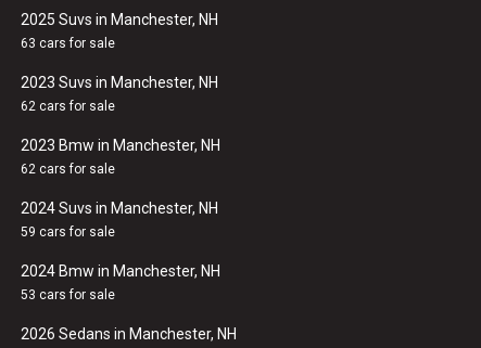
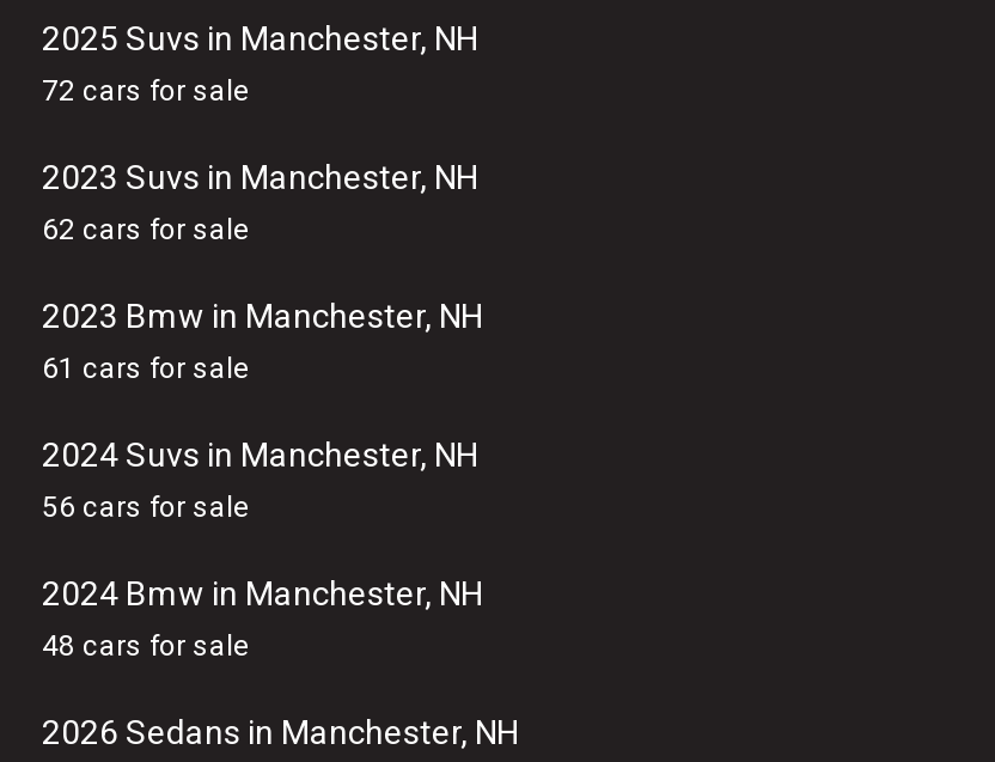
- 63 cars for sale
+ 72 cars for sale

- 62 cars for sale
+ 61 cars for sale

- 59 cars for sale
+ 56 cars for sale

- 53 cars for sale
+ 48 cars for sale
